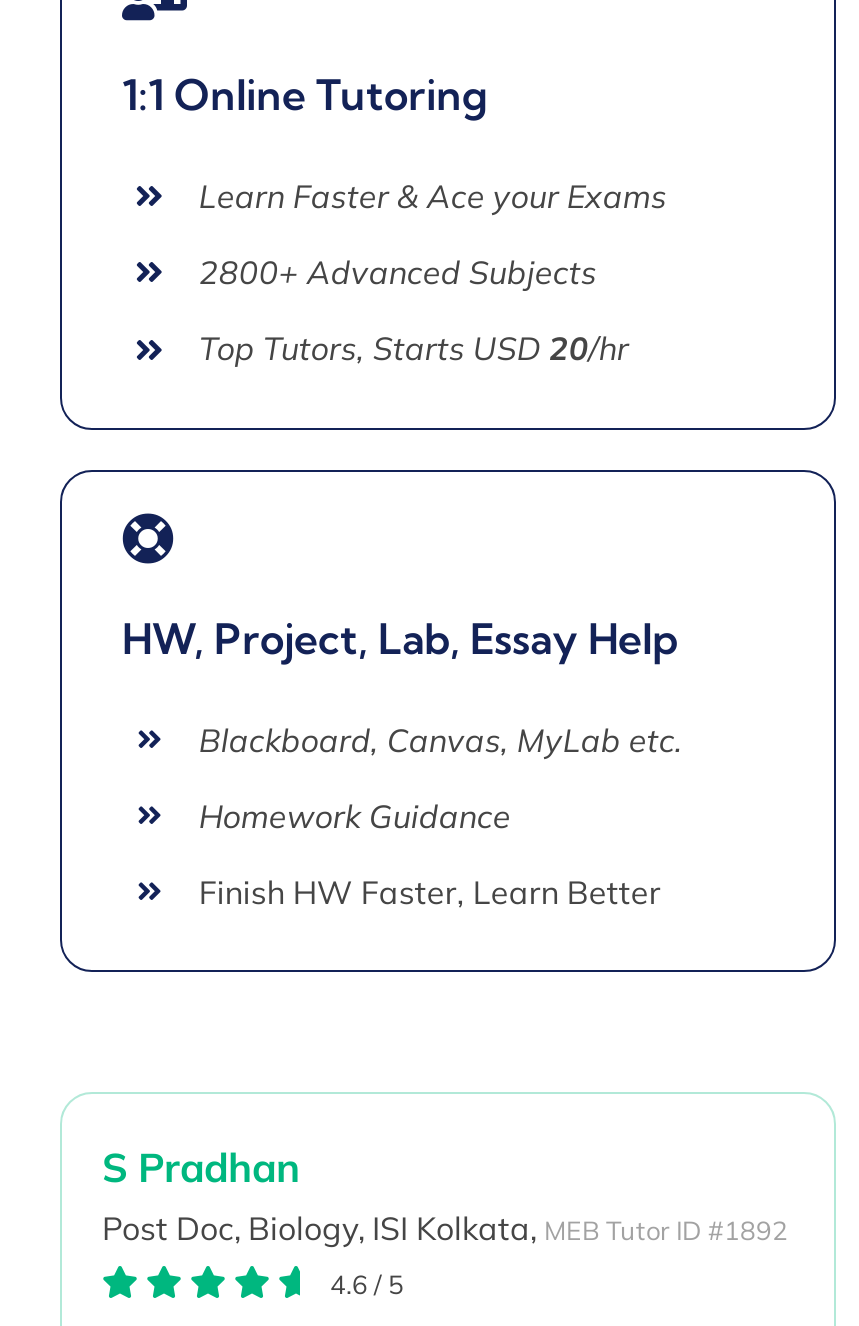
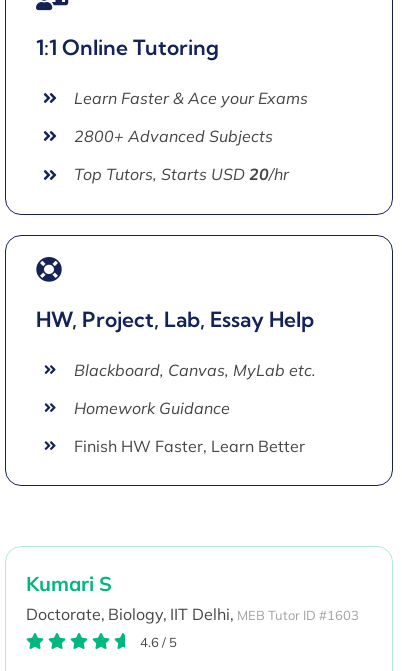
- S Pradhan
- Post Doc, Biology, ISI Kolkata, MEB Tutor ID #1892
+ Kumari S
+ Doctorate, Biology, IIT Delhi, MEB Tutor ID #1603
